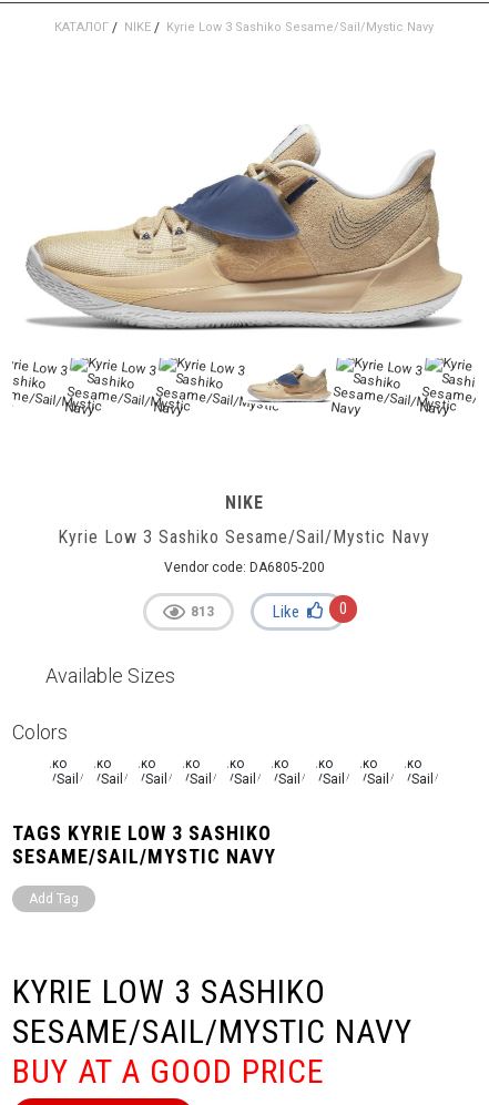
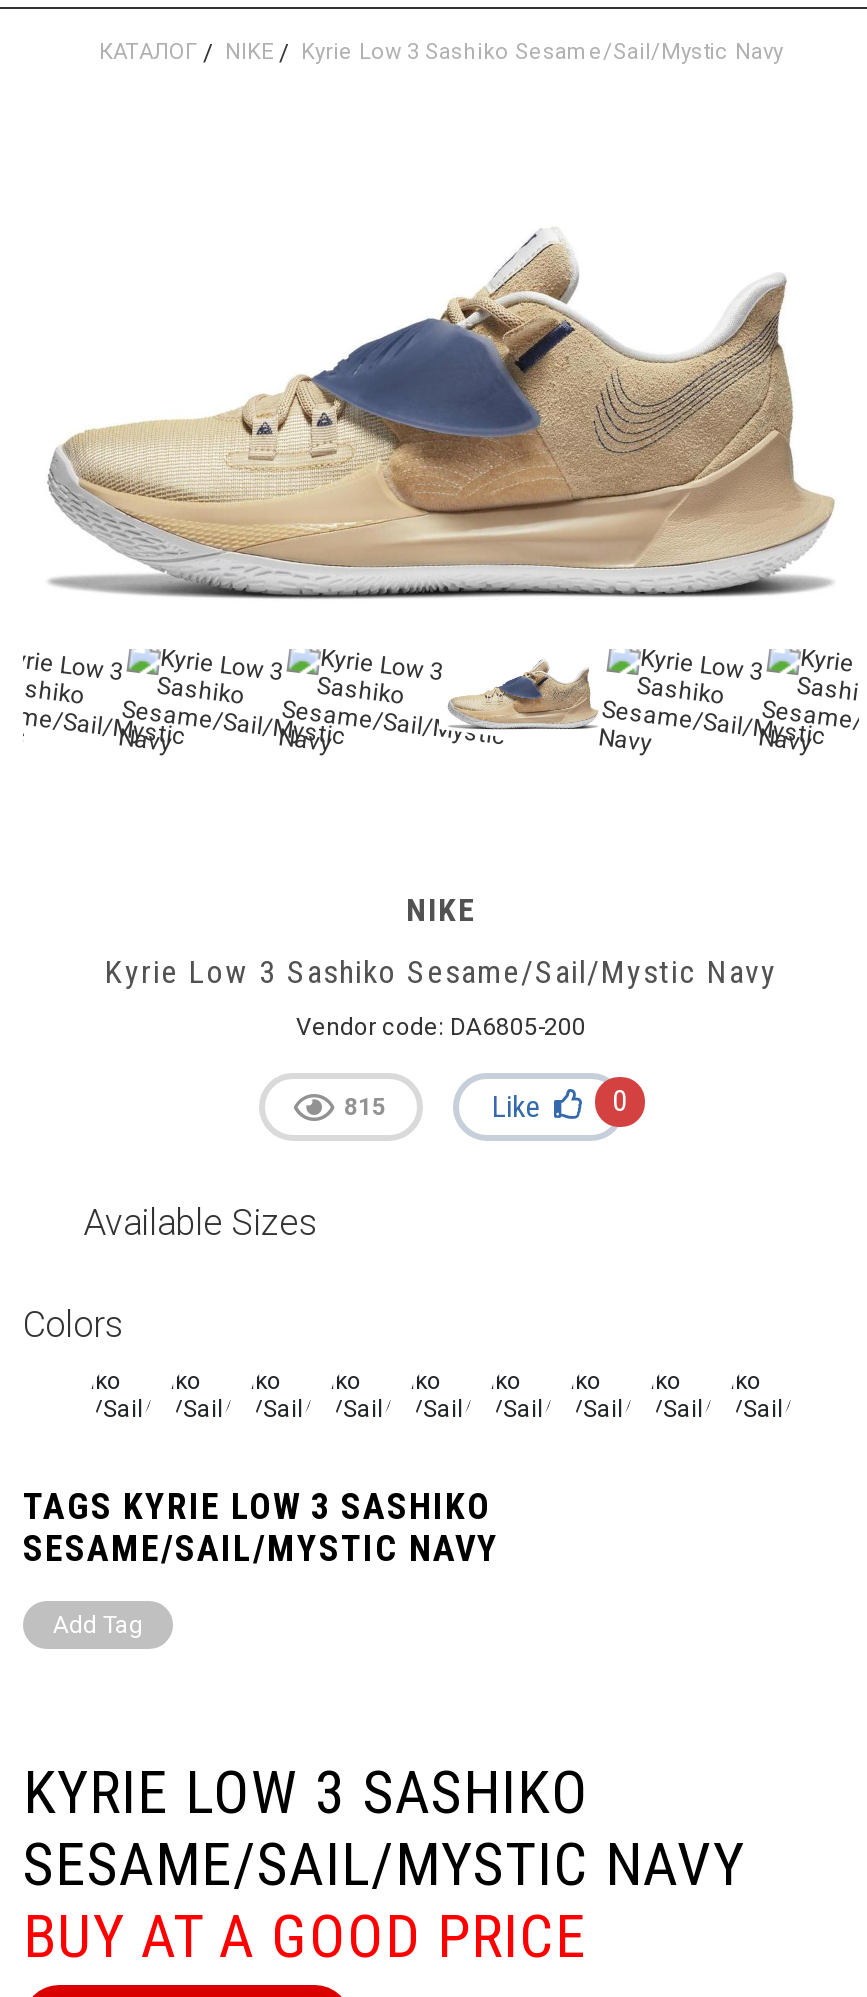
- 813
+ 815
